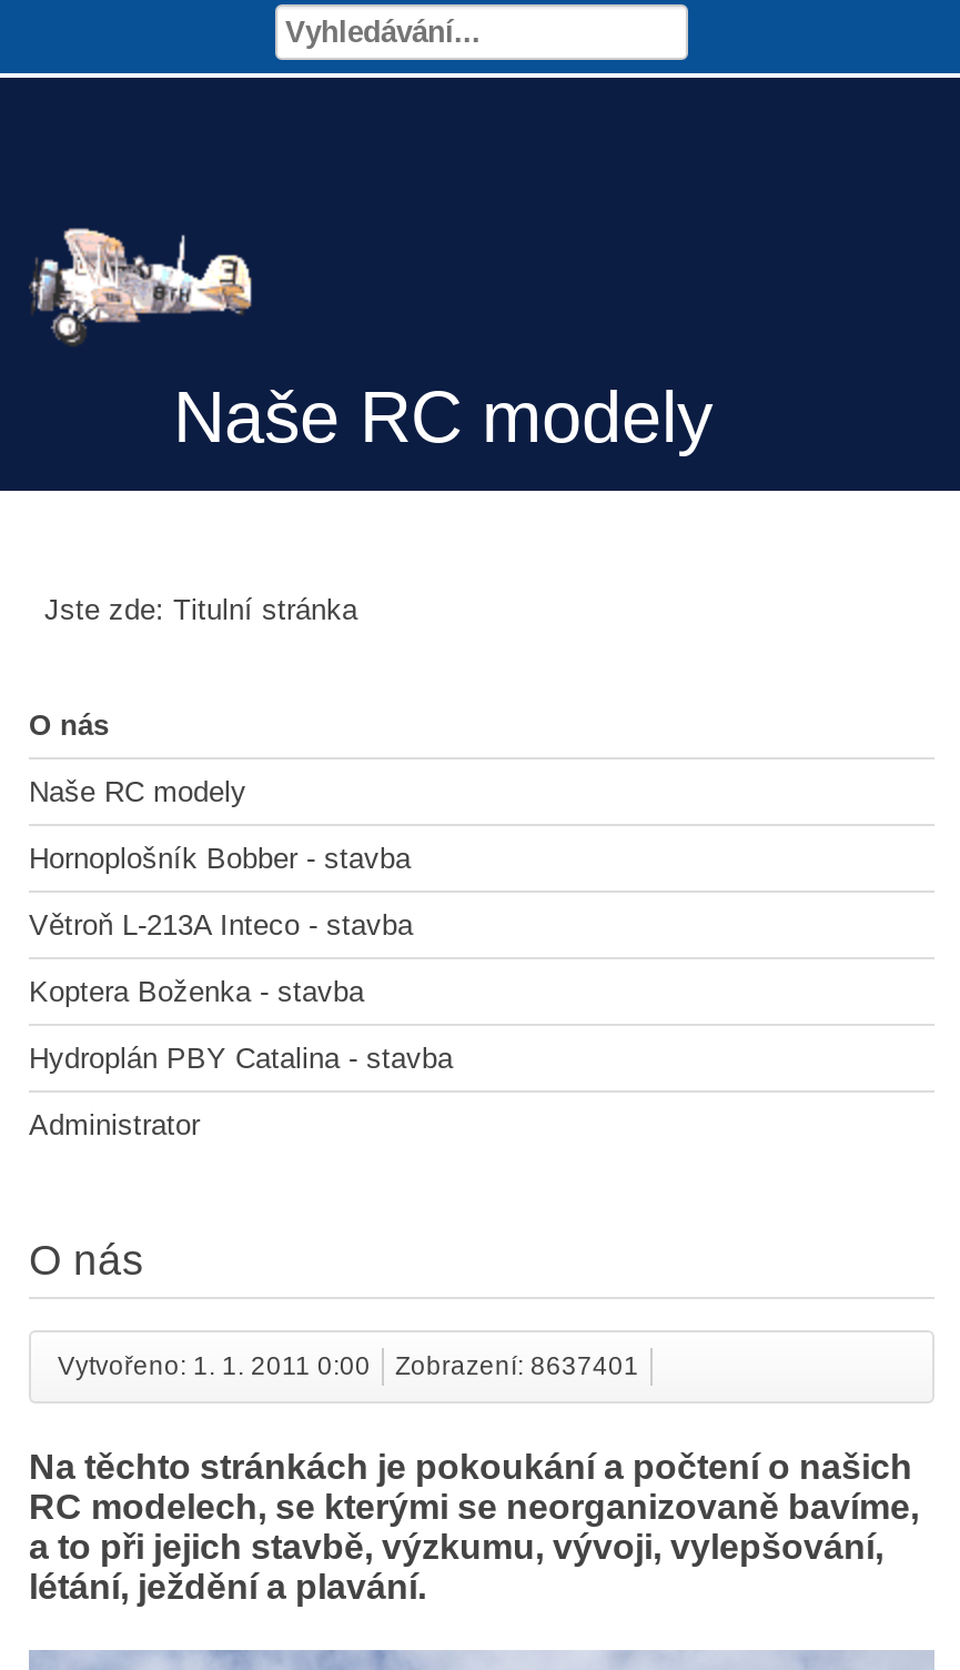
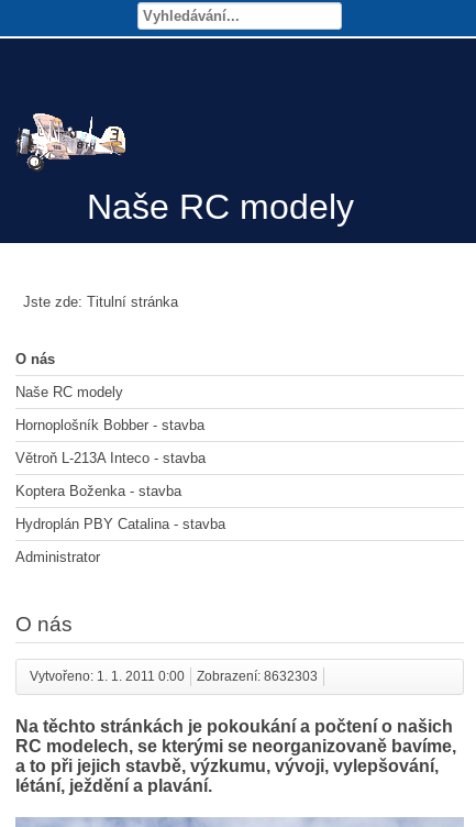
- Vytvořeno: 1. 1. 2011 0:00 Zobrazení: 8637401
+ Vytvořeno: 1. 1. 2011 0:00 Zobrazení: 8632303
